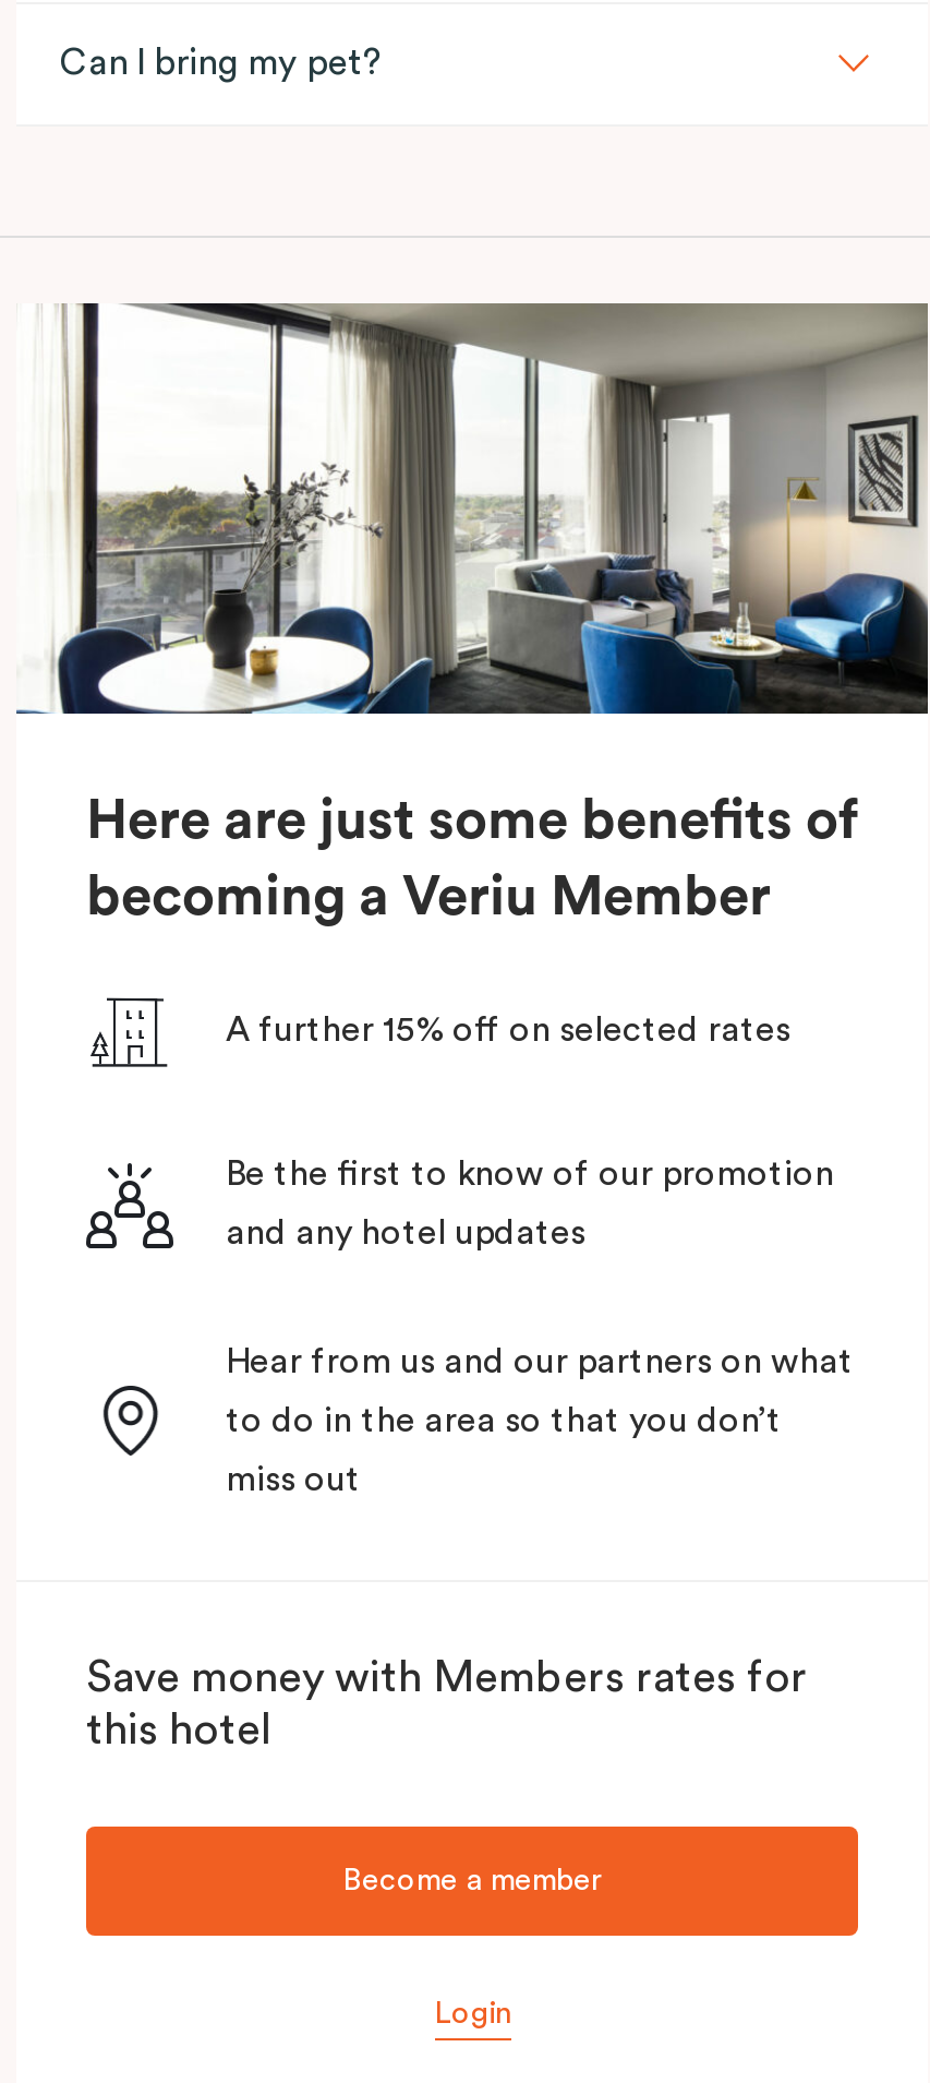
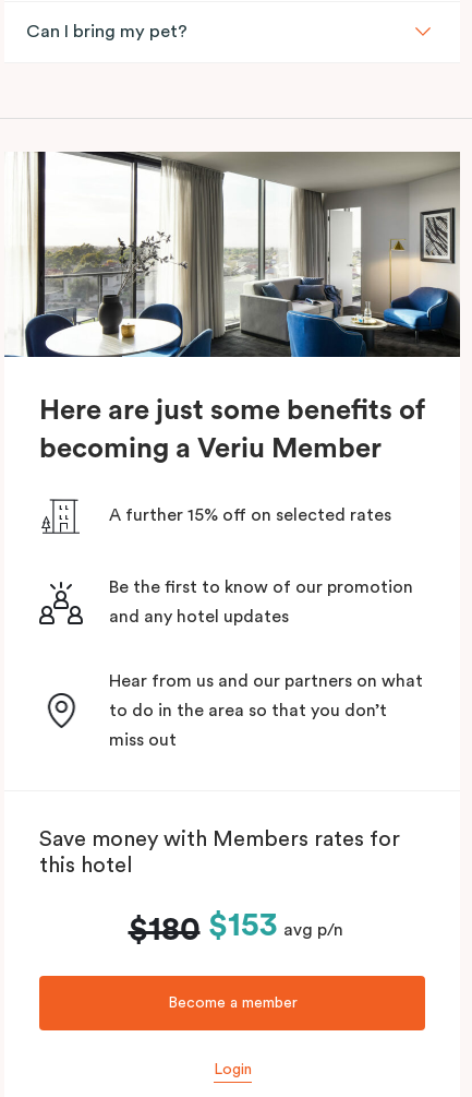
+ $180 $153 avg p/n
